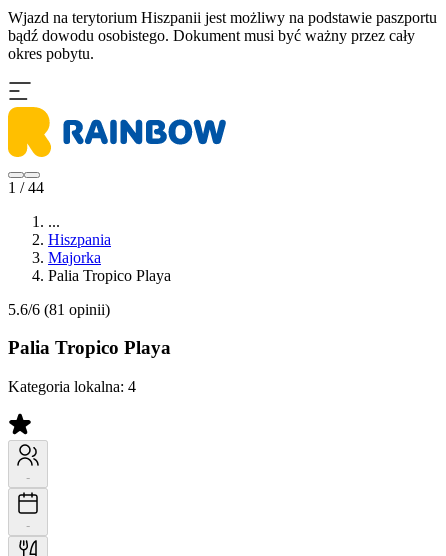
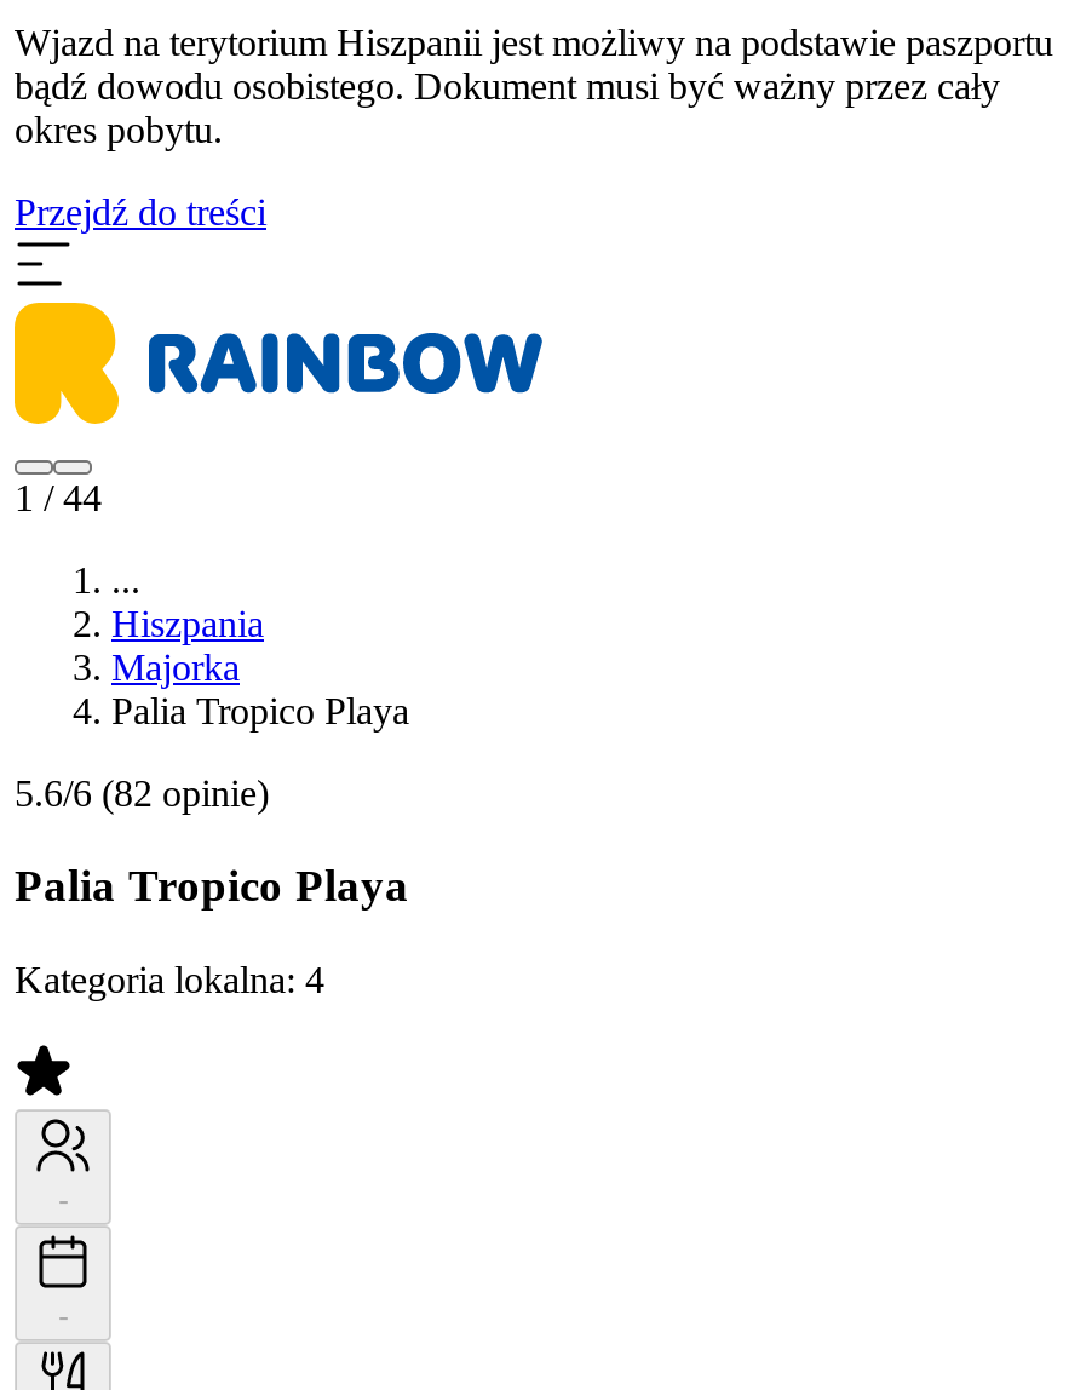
+ Przejdź do treści

- 5.6/6 (81 opinii)
+ 5.6/6 (82 opinie)
